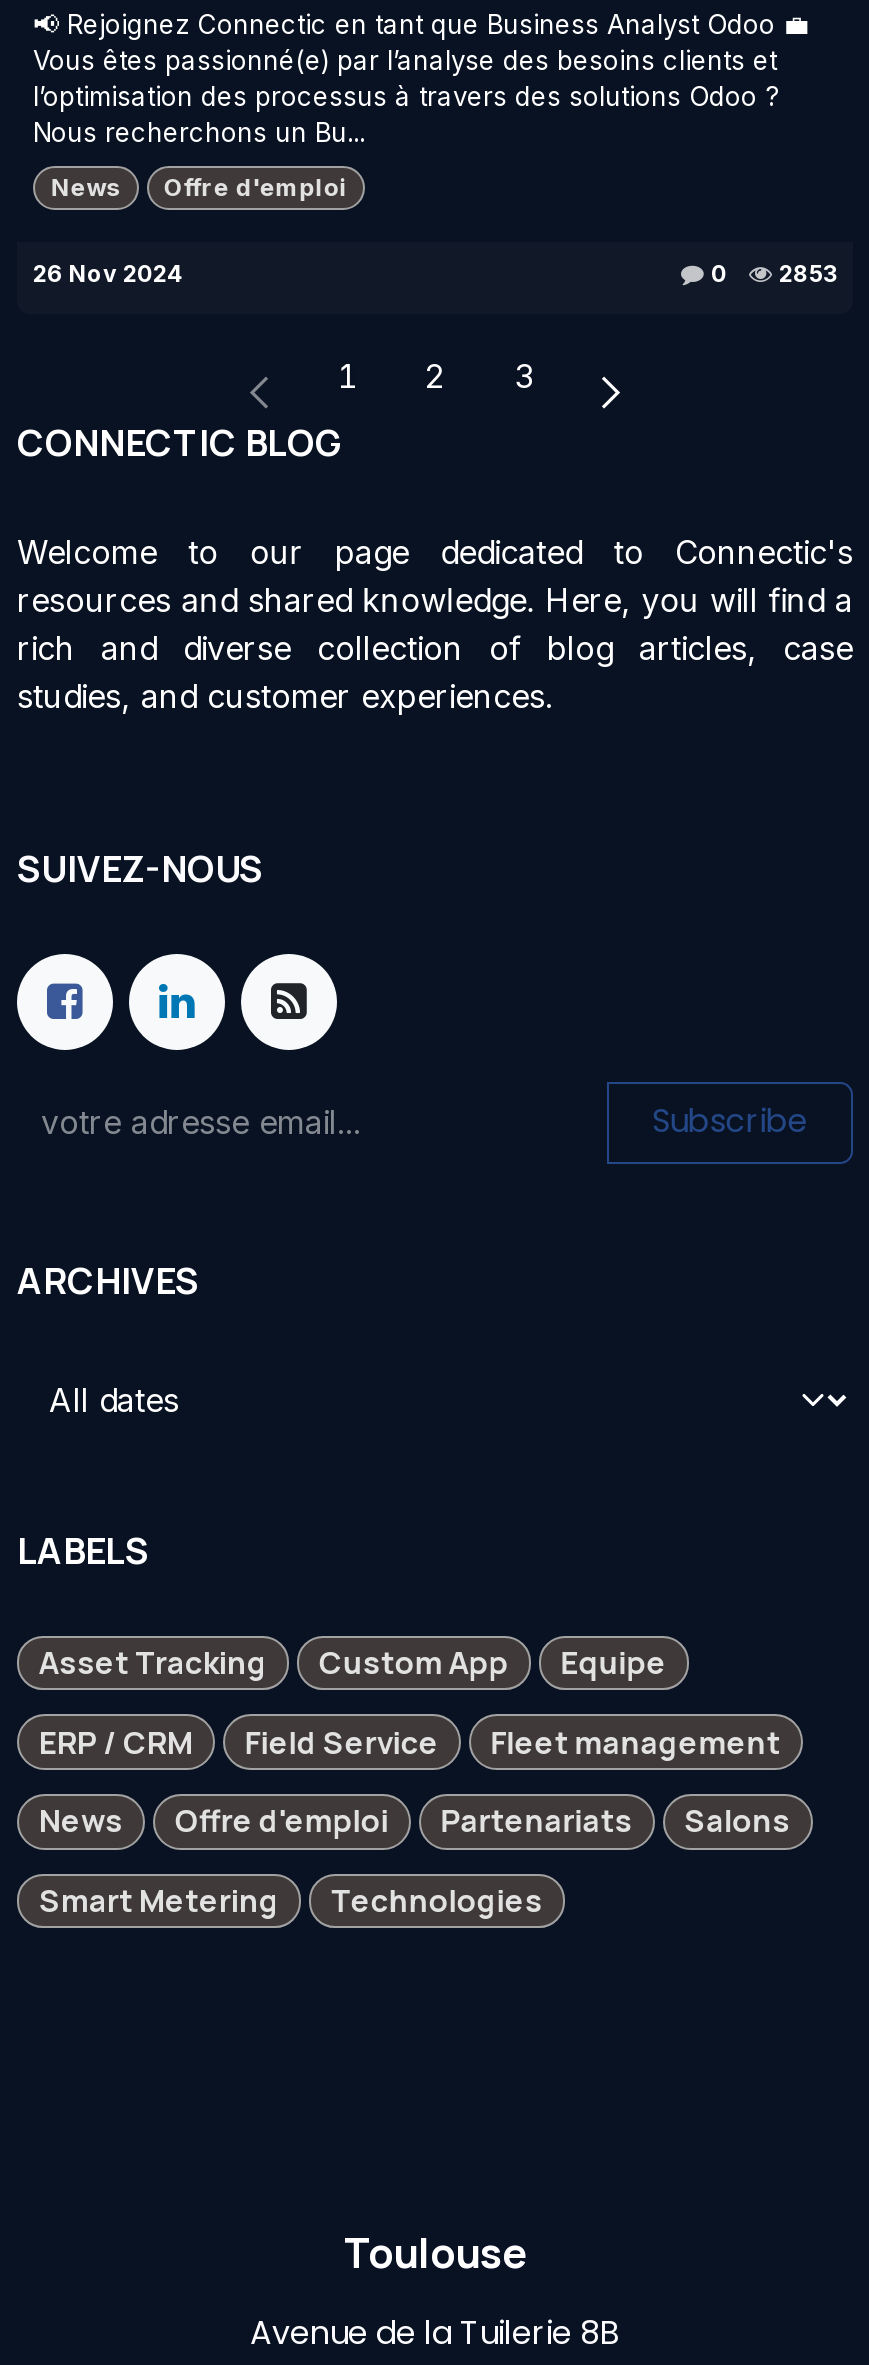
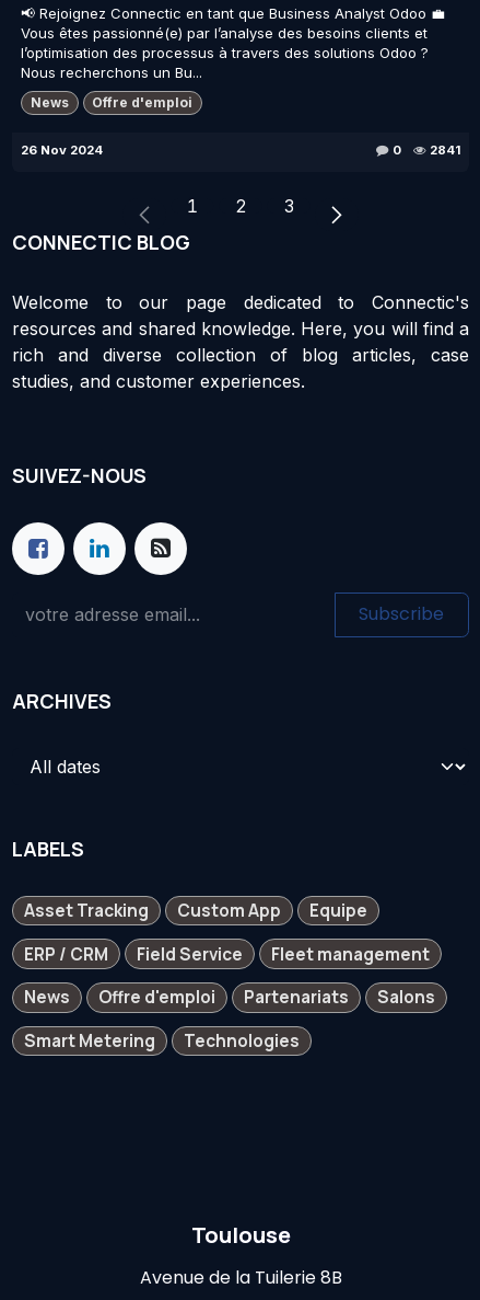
- 0 2853
+ 0 2841
